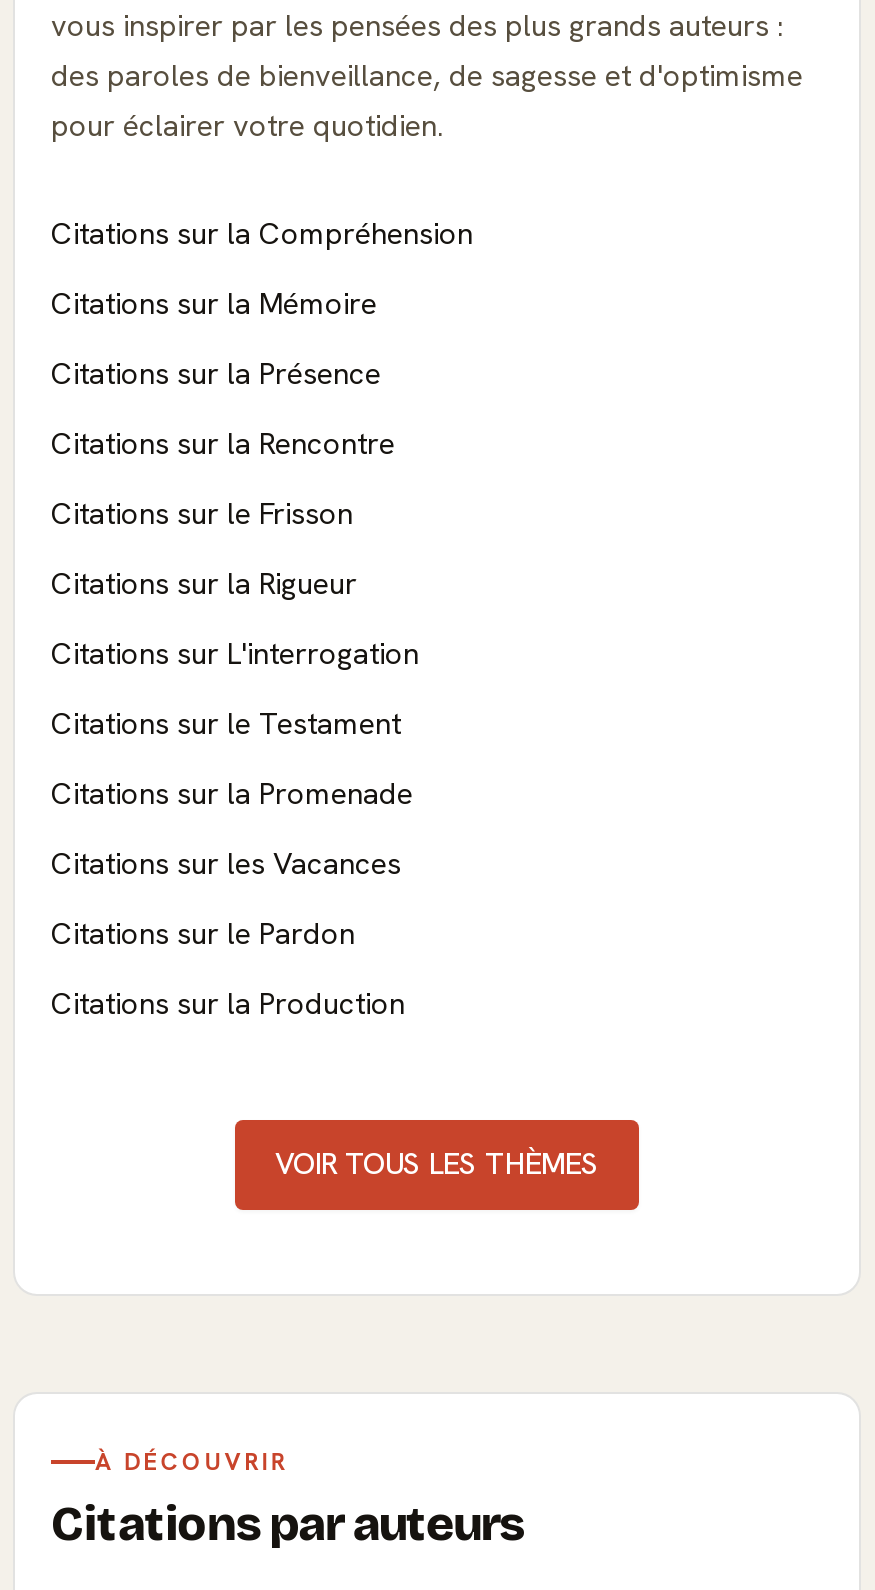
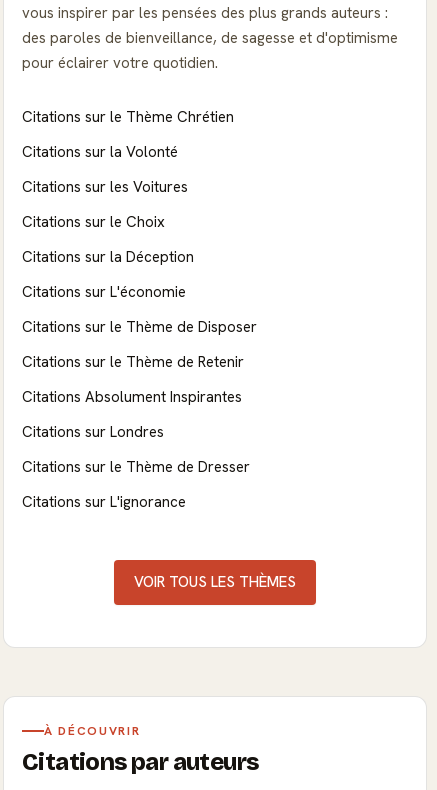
- Citations sur la Compréhension
+ Citations sur le Thème Chrétien

- Citations sur la Mémoire
+ Citations sur la Volonté

- Citations sur la Présence
+ Citations sur les Voitures

- Citations sur la Rencontre
+ Citations sur le Choix

- Citations sur le Frisson
+ Citations sur la Déception

- Citations sur la Rigueur
+ Citations sur L'économie

- Citations sur L'interrogation
+ Citations sur le Thème de Disposer

- Citations sur le Testament
+ Citations sur le Thème de Retenir

- Citations sur la Promenade
+ Citations Absolument Inspirantes

- Citations sur les Vacances
+ Citations sur Londres

- Citations sur le Pardon
+ Citations sur le Thème de Dresser

- Citations sur la Production
+ Citations sur L'ignorance
